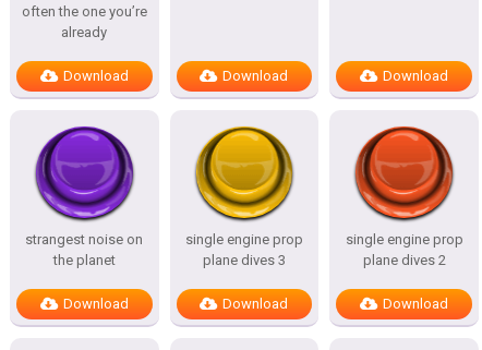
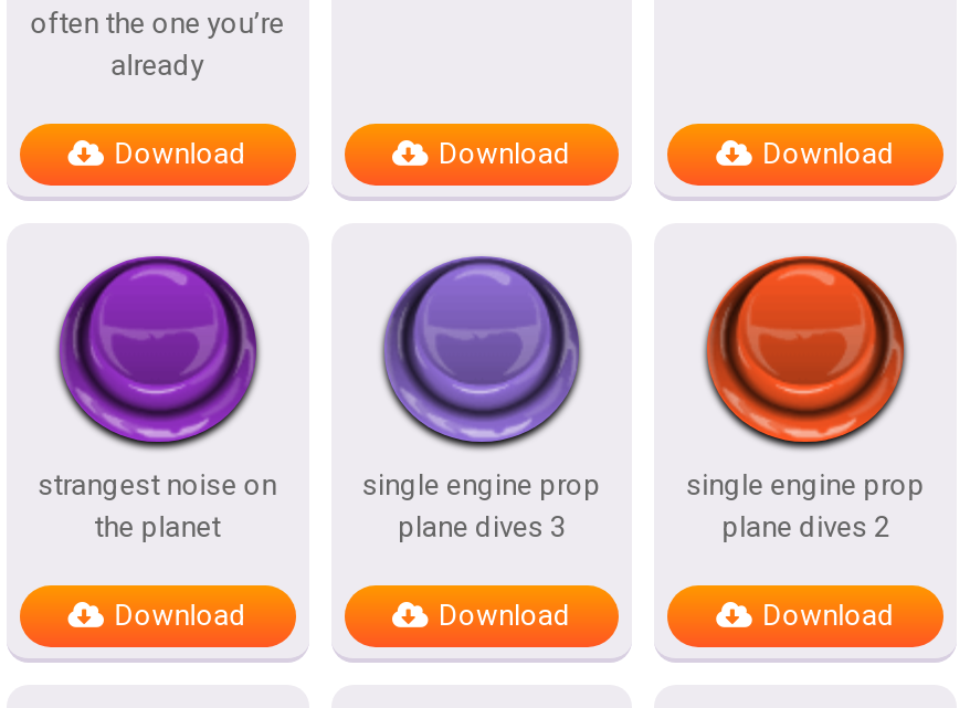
- [image]
+ [image]
